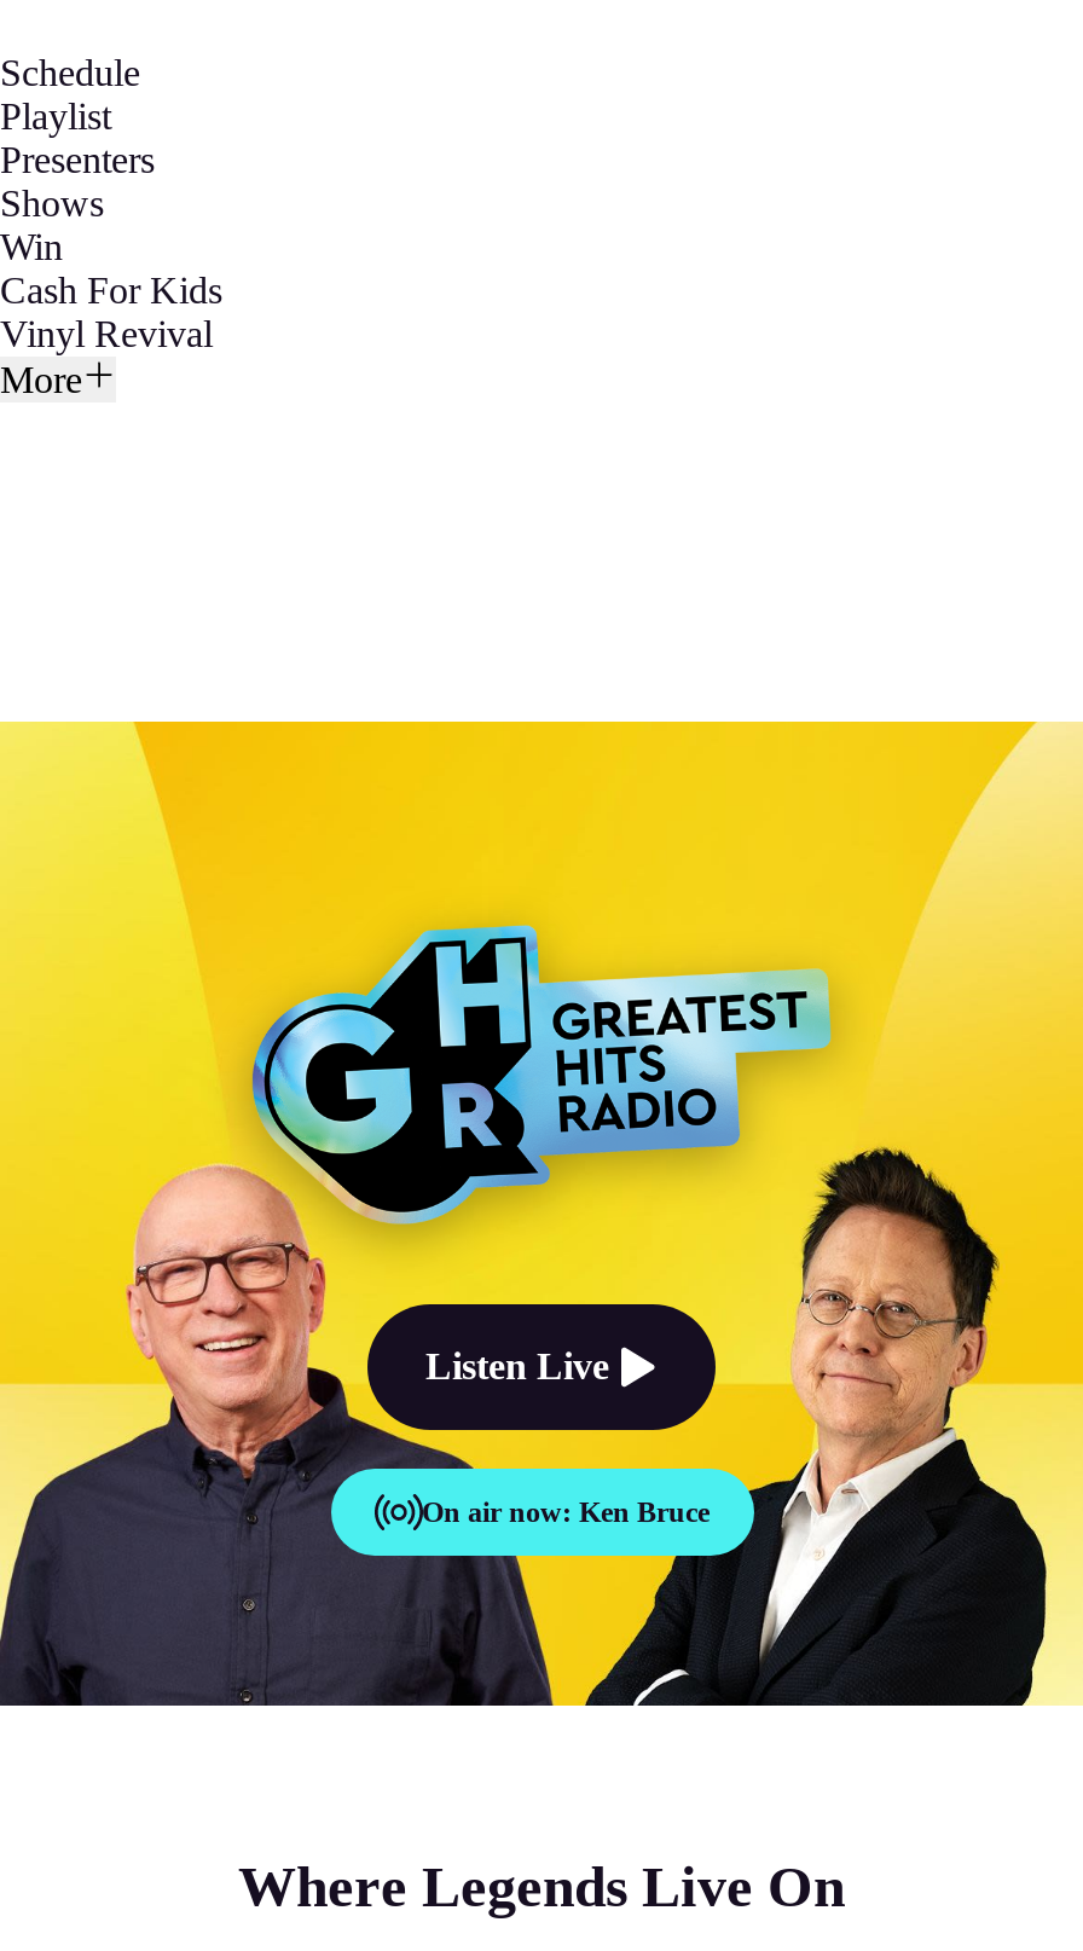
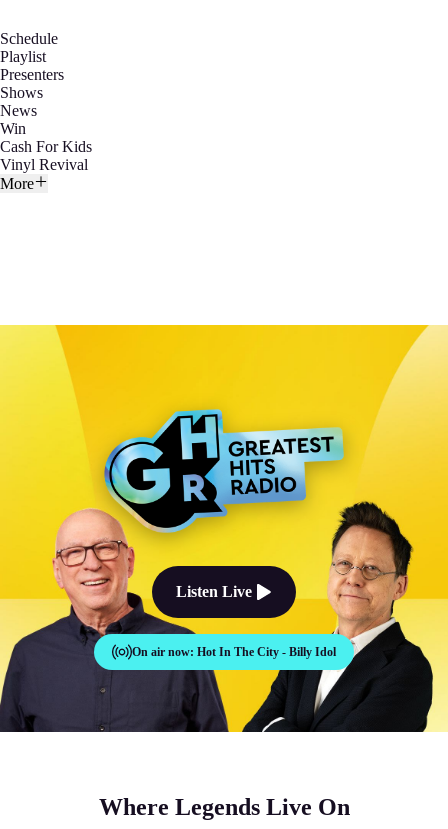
+ News

- [image]
- On air now: Ken Bruce
+ [image]
+ On air now: Hot In The City - Billy Idol

- [image]
+ [image]
